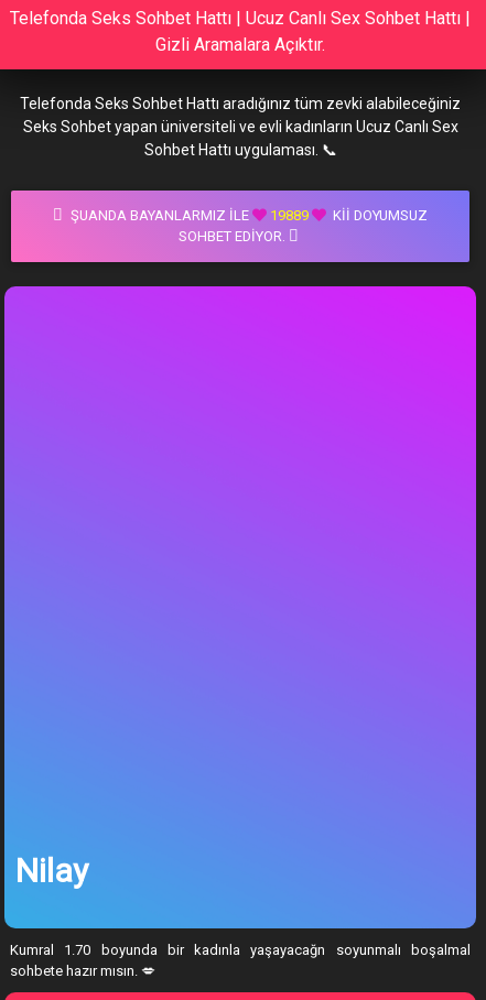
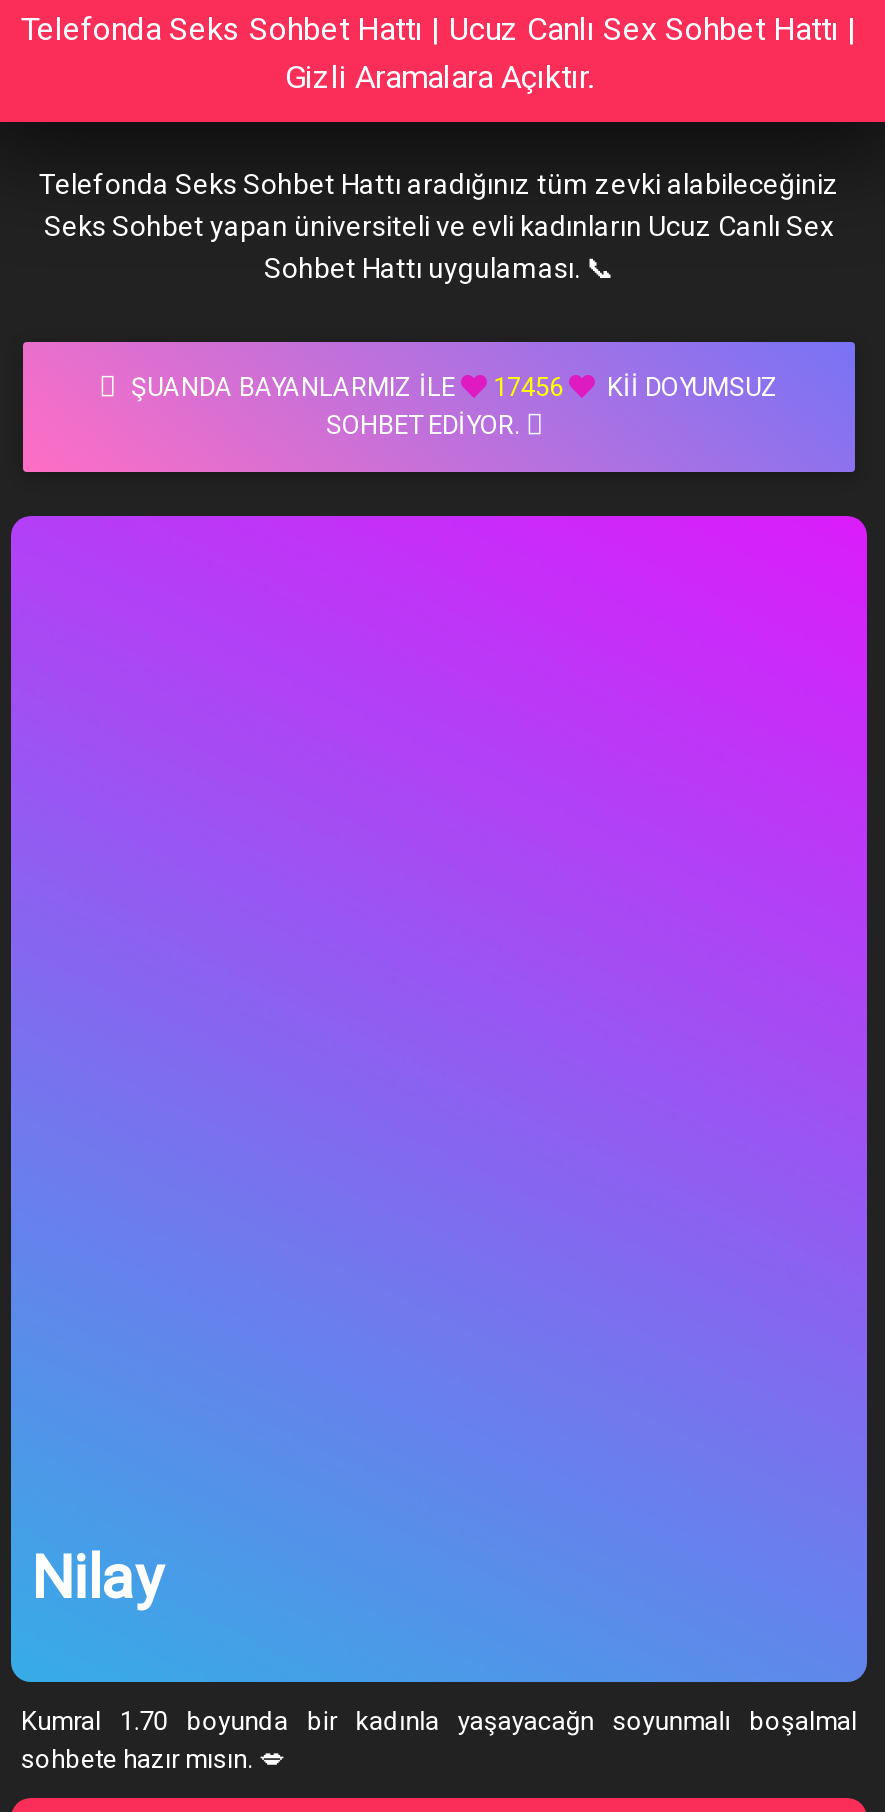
- ŞUANDA BAYANLARMIZ İLE 19889 KII DOYUMSUZ
+ ŞUANDA BAYANLARMIZ İLE 17456 KII DOYUMSUZ
